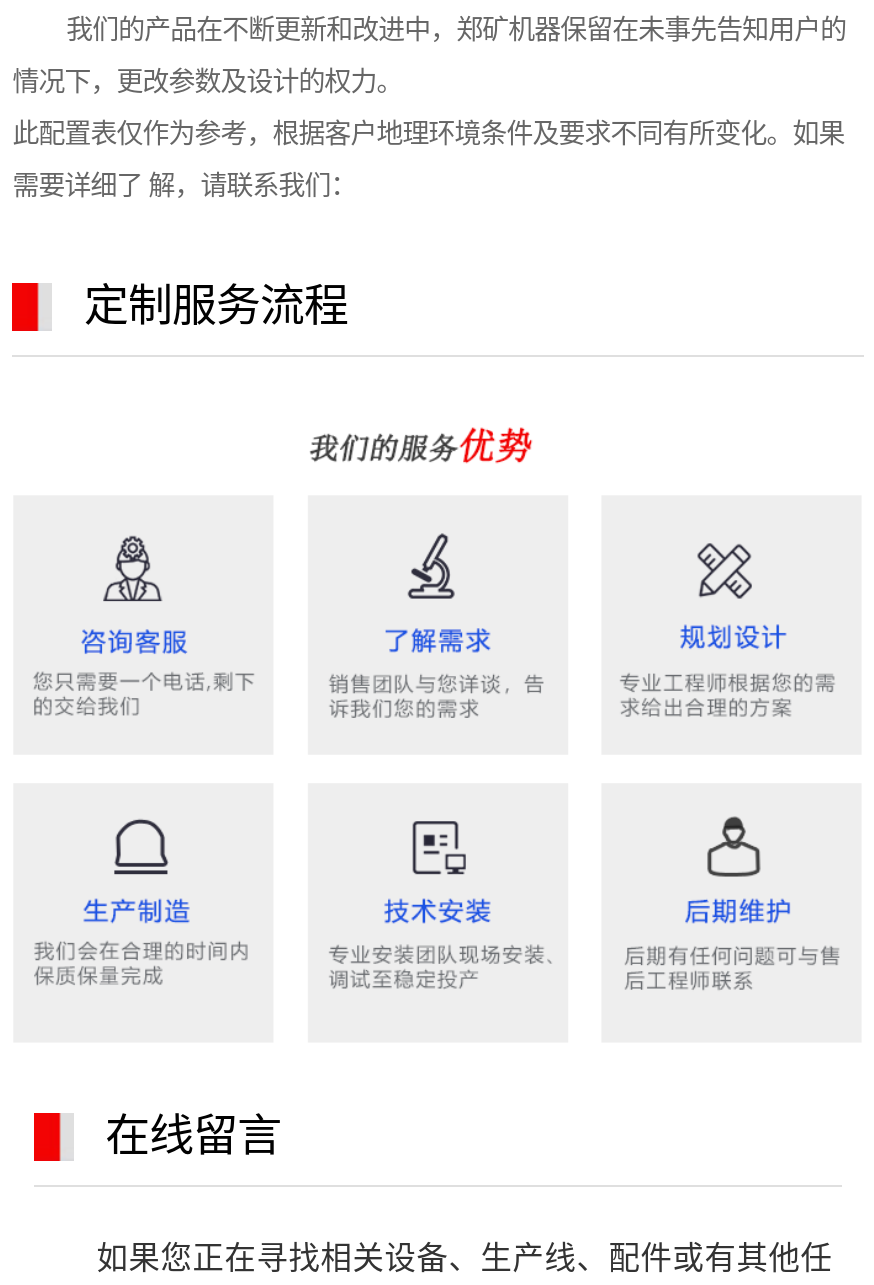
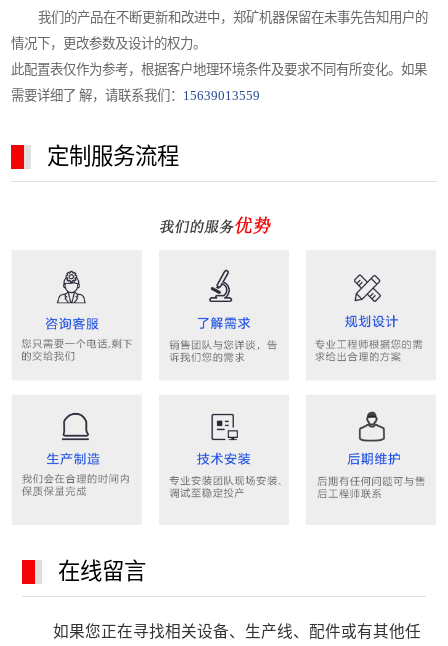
- 需要详细了 解，请联系我们：
+ 需要详细了 解，请联系我们：15639013559
